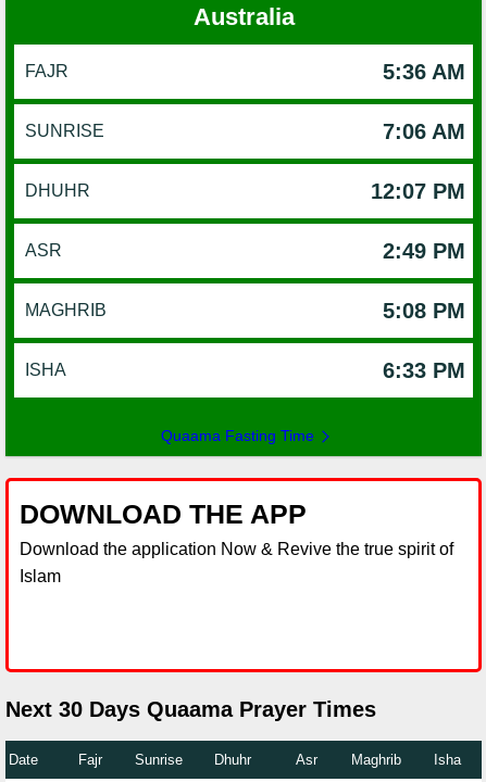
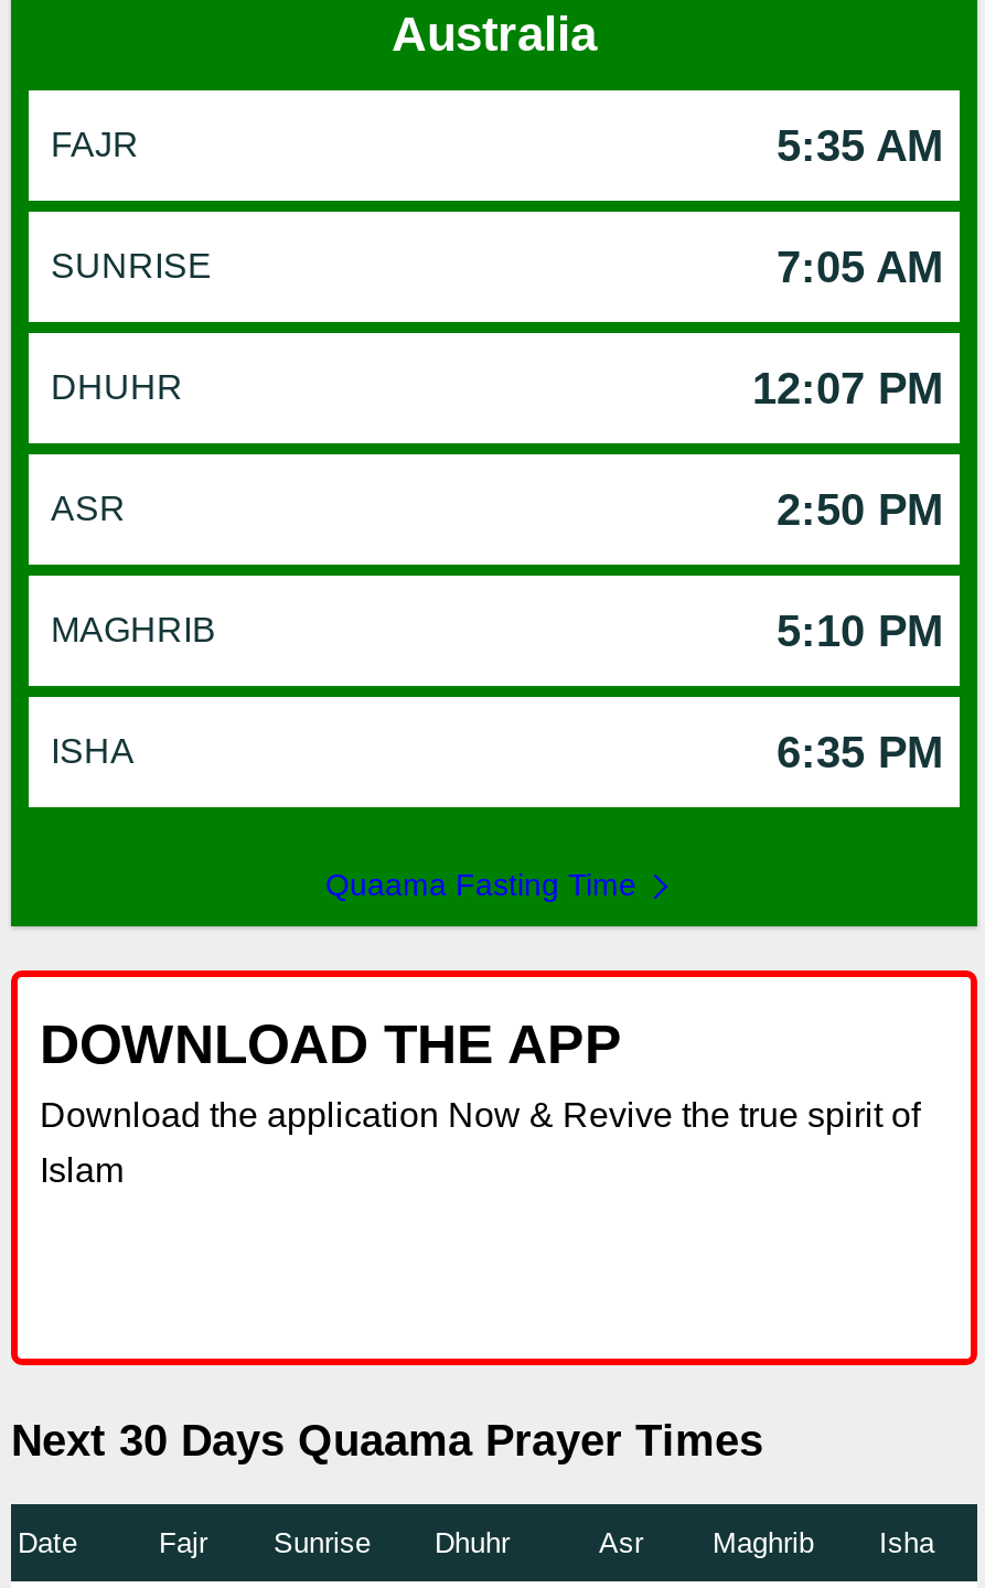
- 5:36 AM
+ 5:35 AM

- 7:06 AM
+ 7:05 AM

- 2:49 PM
+ 2:50 PM

- 5:08 PM
+ 5:10 PM

- 6:33 PM
+ 6:35 PM
